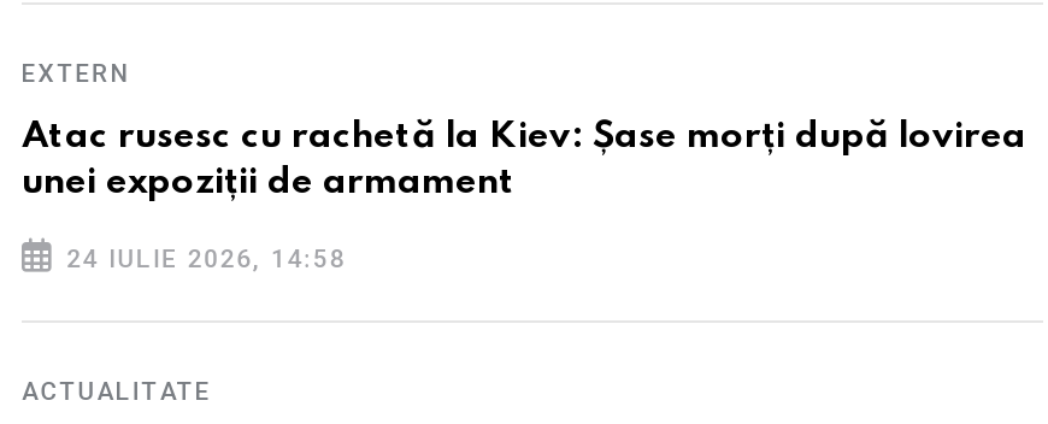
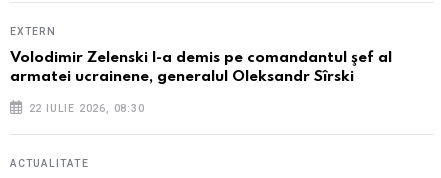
- Atac rusesc cu rachetă la Kiev: Șase morți după lovirea
- unei expoziții de armament
+ Volodimir Zelenski l-a demis pe comandantul şef al
+ armatei ucrainene, generalul Oleksandr Sîrski

- 24 IULIE 2026, 14:58
+ 22 IULIE 2026, 08:30
